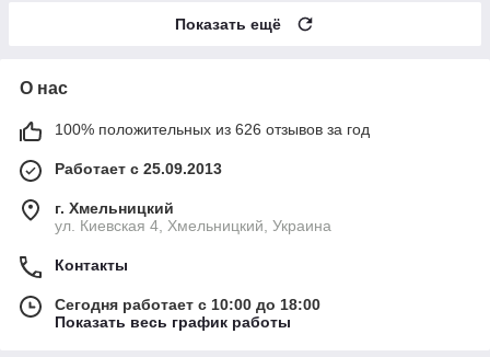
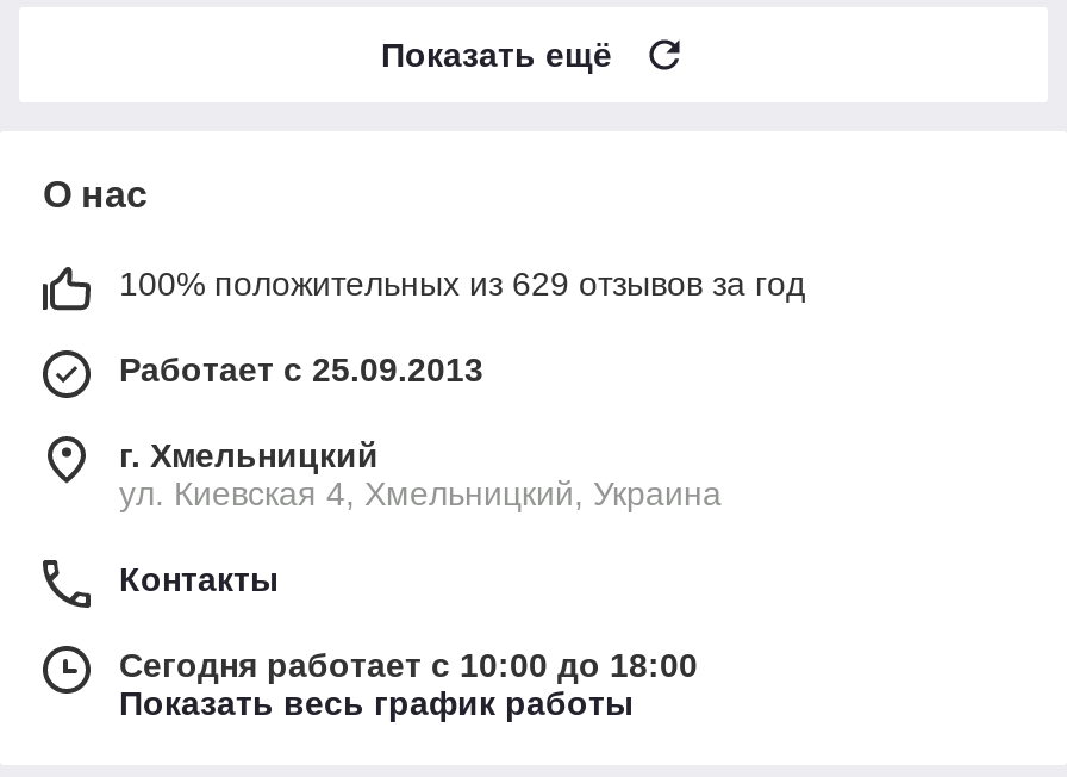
- 100% положительных из 626 отзывов за год
+ 100% положительных из 629 отзывов за год
